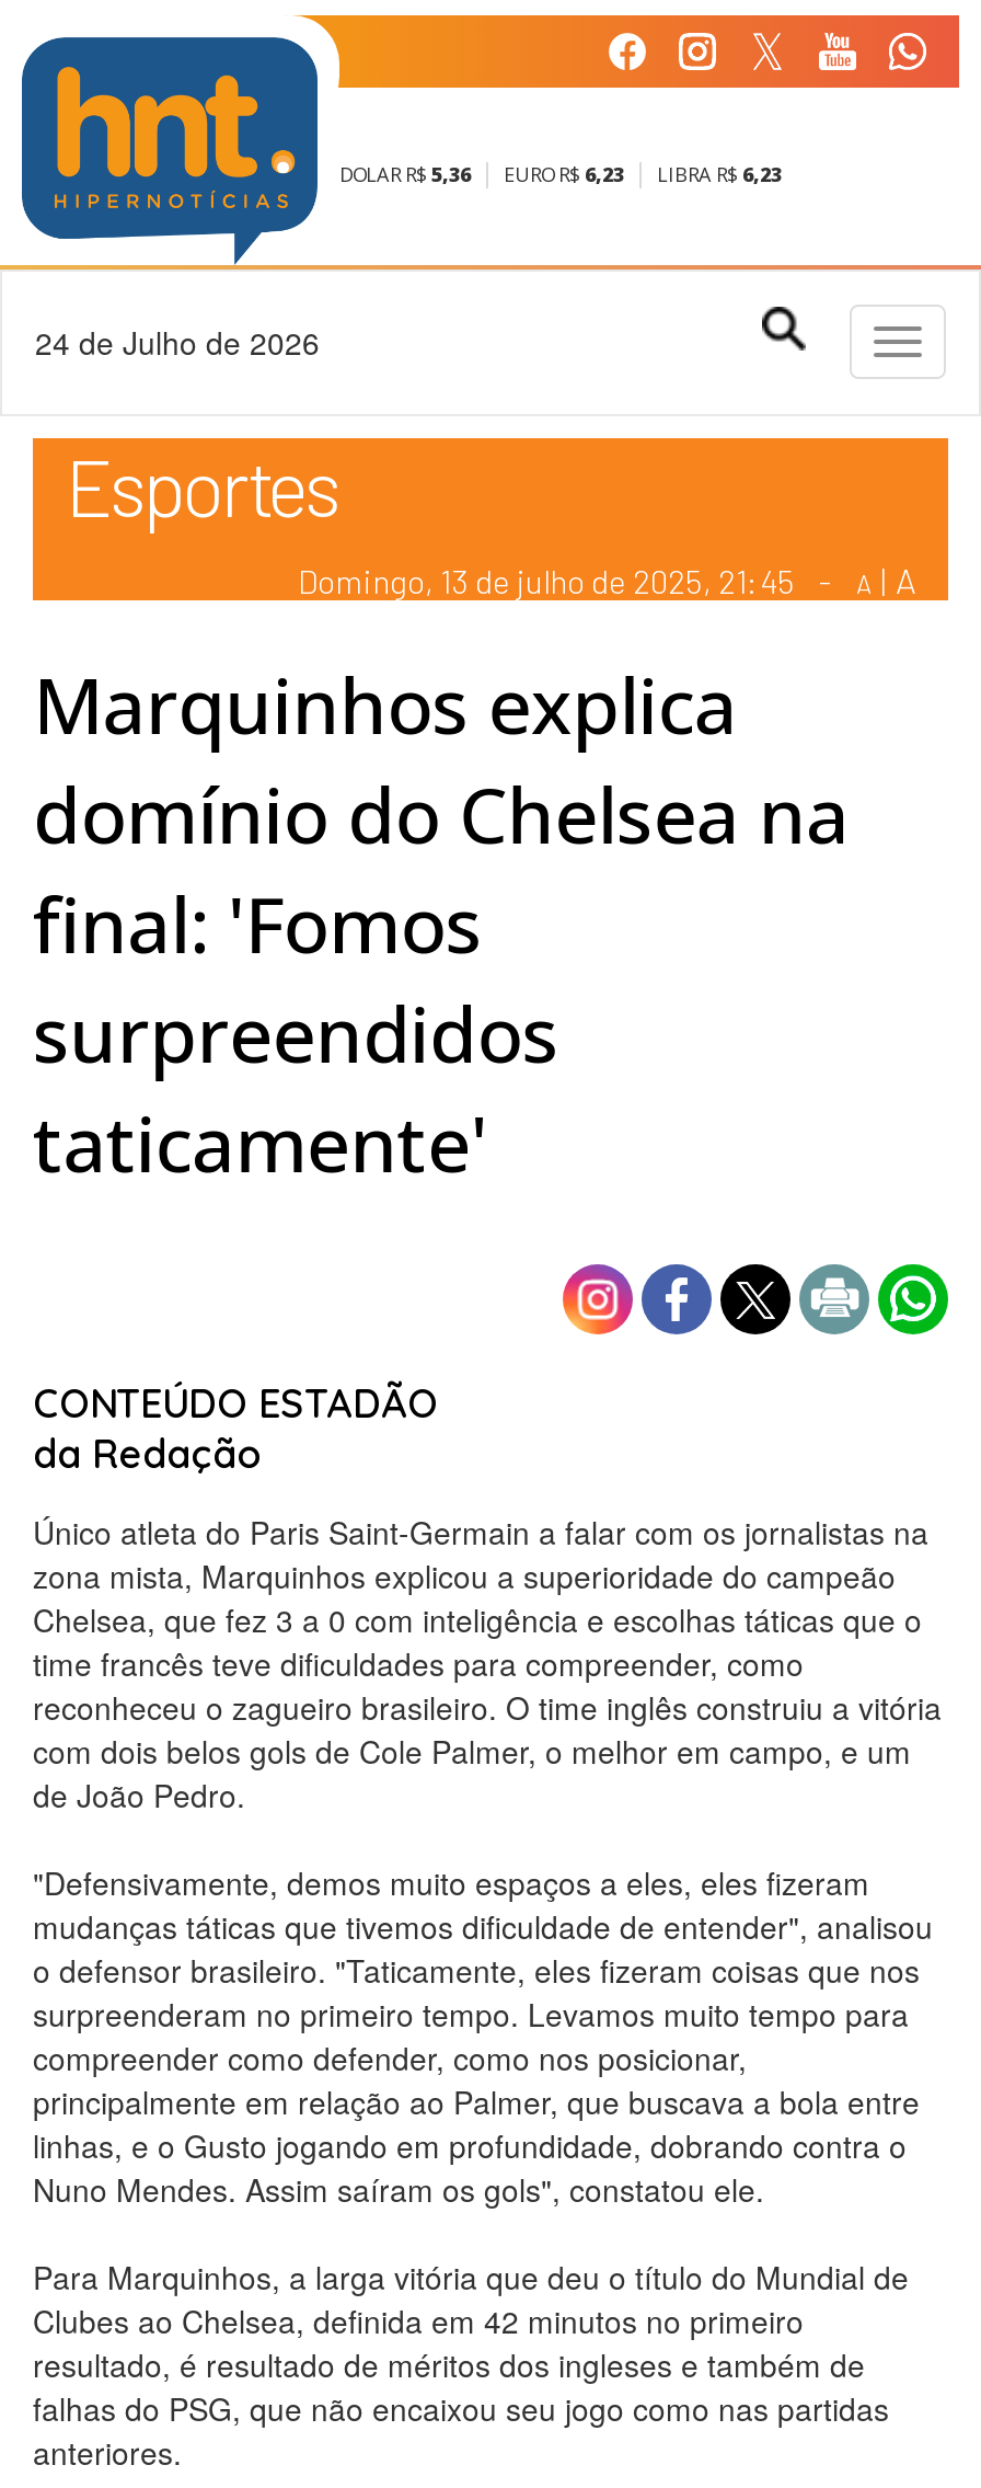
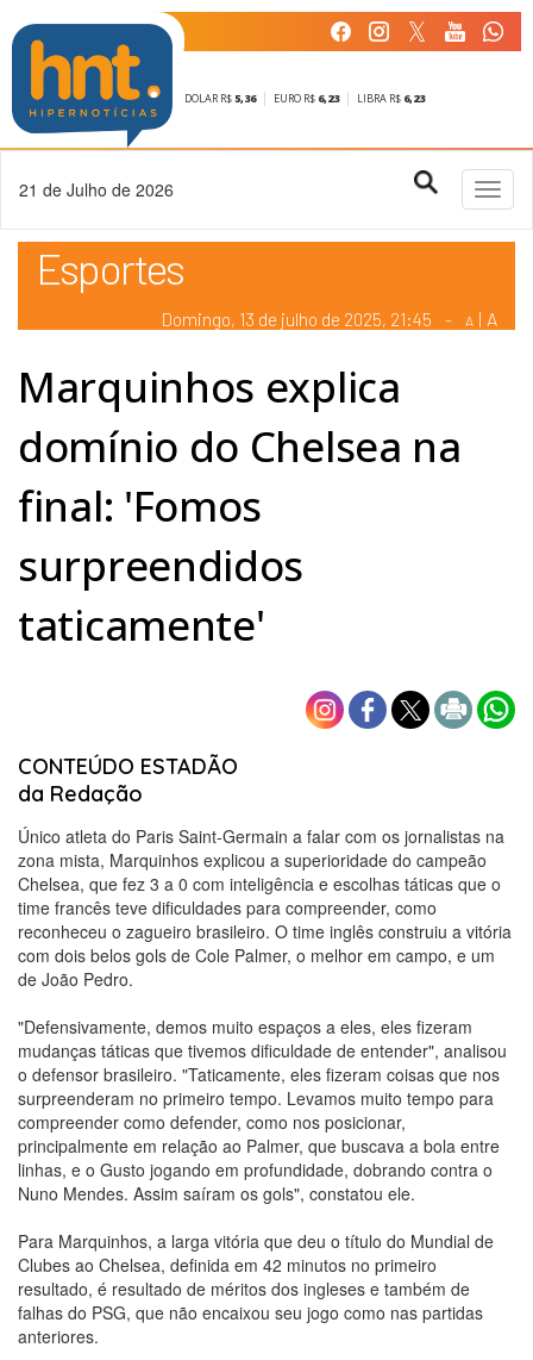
- 24 de Julho de 2026
+ 21 de Julho de 2026
